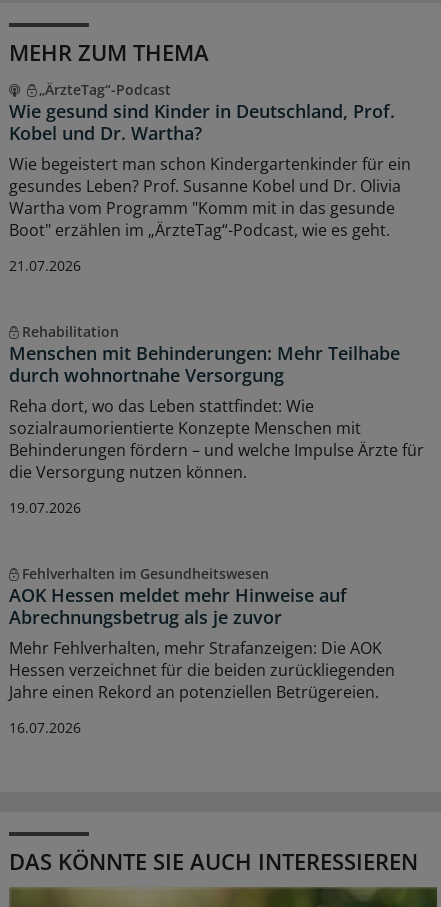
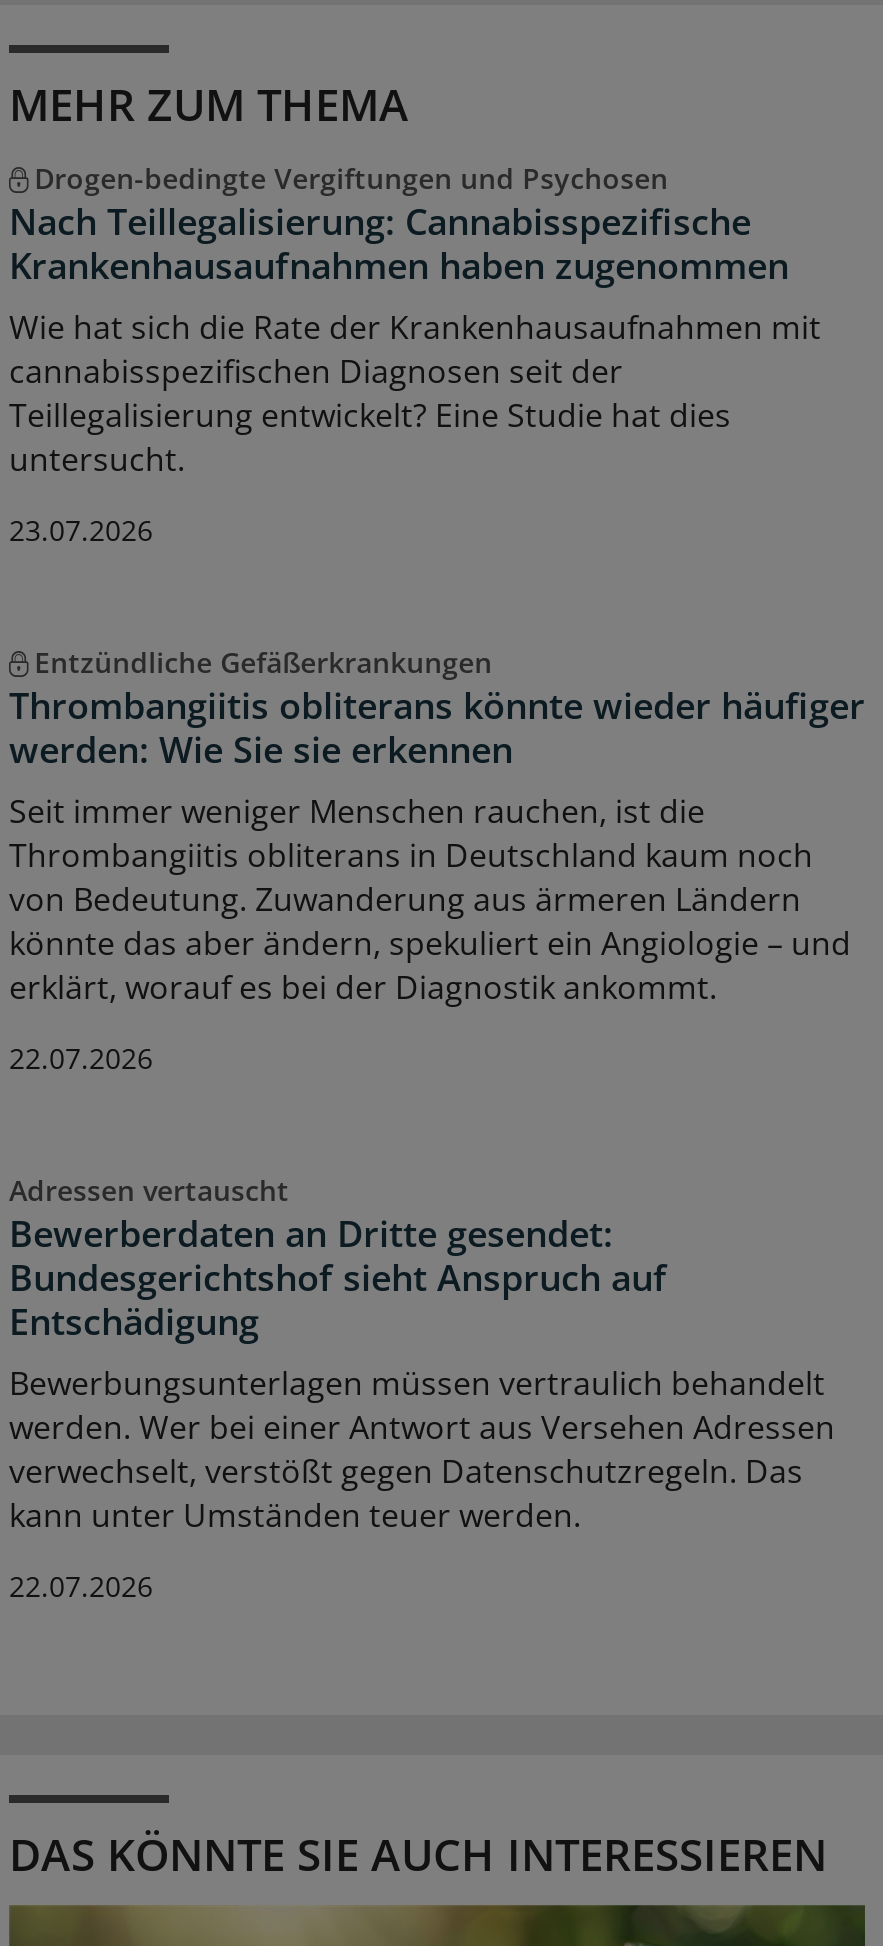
- „ÄrzteTag“-Podcast
- Wie gesund sind Kinder in Deutschland, Prof.
- Kobel und Dr. Wartha?
- Wie begeistert man schon Kindergartenkinder für ein
- gesundes Leben? Prof. Susanne Kobel und Dr. Olivia
- Wartha vom Programm "Komm mit in das gesunde
- Boot" erzählen im „ÄrzteTag“-Podcast, wie es geht.
+ Drogen-bedingte Vergiftungen und Psychosen
+ Nach Teillegalisierung: Cannabisspezifische
+ Krankenhausaufnahmen haben zugenommen
+ Wie hat sich die Rate der Krankenhausaufnahmen mit
+ cannabisspezifischen Diagnosen seit der
+ Teillegalisierung entwickelt? Eine Studie hat dies
+ untersucht.

- 21.07.2026
+ 23.07.2026

- Rehabilitation
- Menschen mit Behinderungen: Mehr Teilhabe
- durch wohnortnahe Versorgung
- Reha dort, wo das Leben stattfindet: Wie
- sozialraumorientierte Konzepte Menschen mit
- Behinderungen fördern – und welche Impulse Ärzte für
- die Versorgung nutzen können.
+ Entzündliche Gefäßerkrankungen
+ Thrombangiitis obliterans könnte wieder häufiger
+ werden: Wie Sie sie erkennen
+ Seit immer weniger Menschen rauchen, ist die
+ Thrombangiitis obliterans in Deutschland kaum noch
+ von Bedeutung. Zuwanderung aus ärmeren Ländern
+ könnte das aber ändern, spekuliert ein Angiologie – und
+ erklärt, worauf es bei der Diagnostik ankommt.

- 19.07.2026
+ 22.07.2026

- Fehlverhalten im Gesundheitswesen
- AOK Hessen meldet mehr Hinweise auf
- Abrechnungsbetrug als je zuvor
- Mehr Fehlverhalten, mehr Strafanzeigen: Die AOK
- Hessen verzeichnet für die beiden zurückliegenden
- Jahre einen Rekord an potenziellen Betrügereien.
+ Adressen vertauscht
+ Bewerberdaten an Dritte gesendet:
+ Bundesgerichtshof sieht Anspruch auf
+ Entschädigung
+ Bewerbungsunterlagen müssen vertraulich behandelt
+ werden. Wer bei einer Antwort aus Versehen Adressen
+ verwechselt, verstößt gegen Datenschutzregeln. Das
+ kann unter Umständen teuer werden.

- 16.07.2026
+ 22.07.2026
